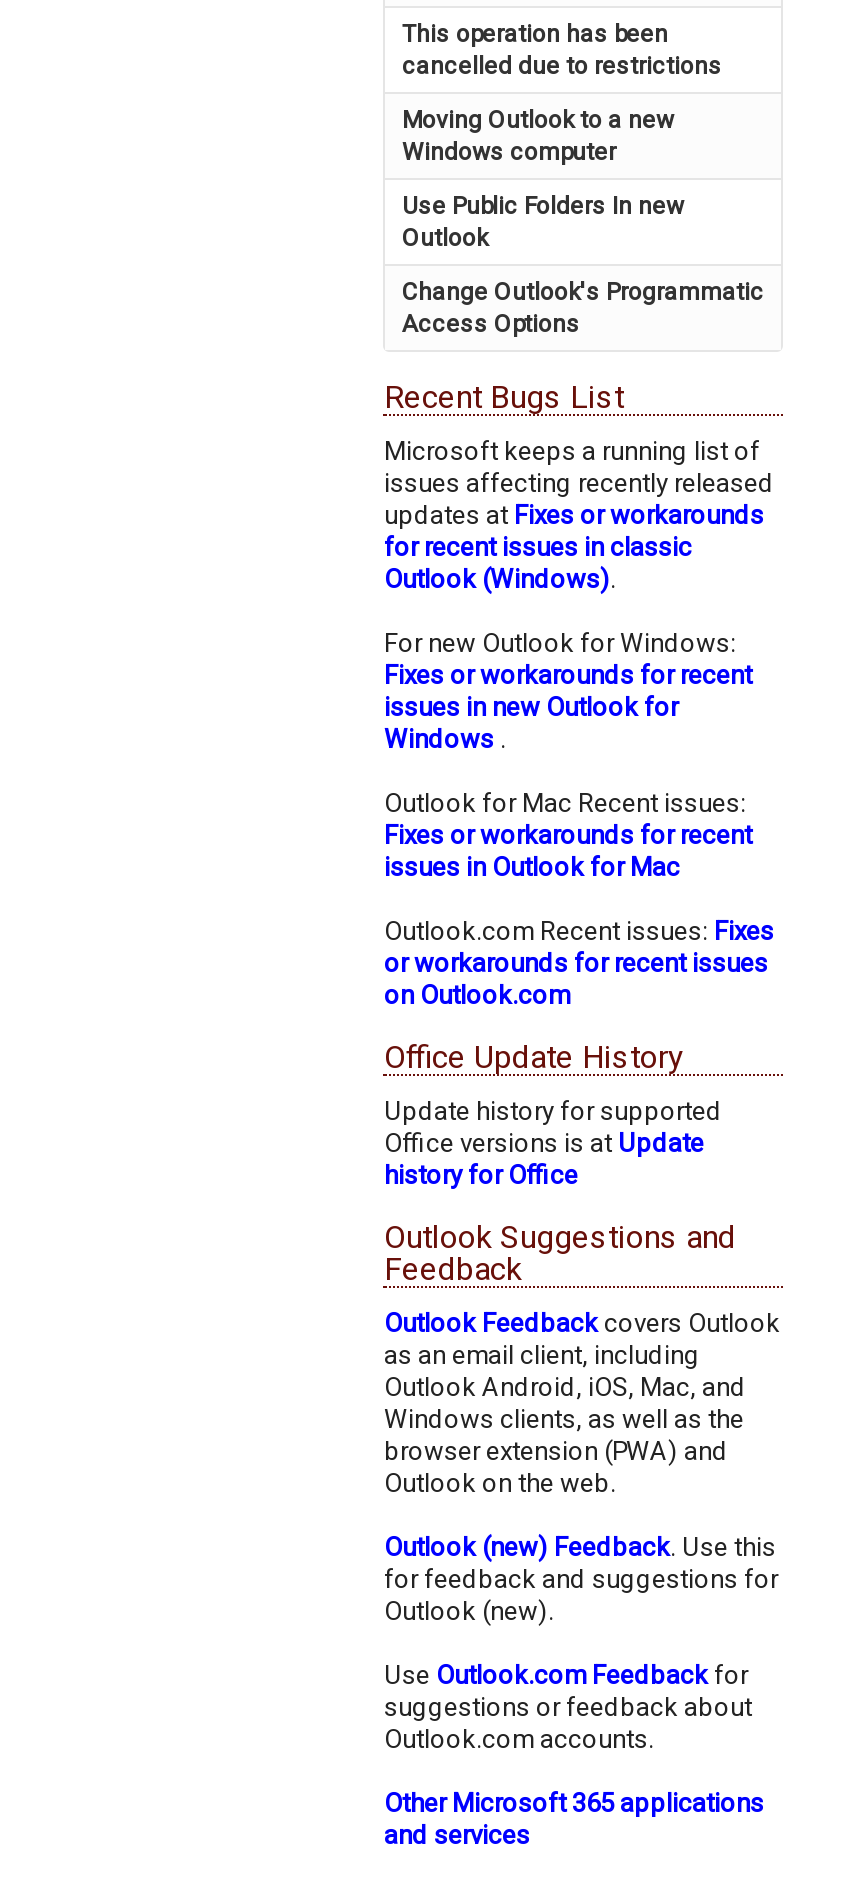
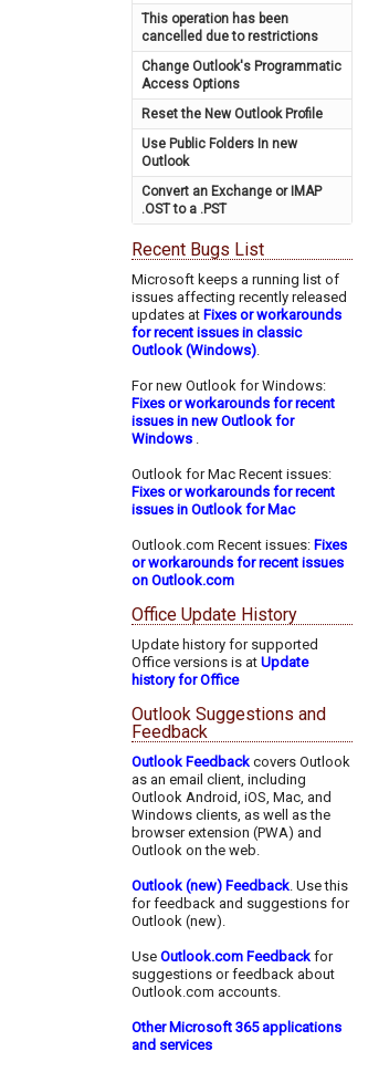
- Moving Outlook to a new
- Windows computer

moved down: Use Public Folders In new | Outlook

moved up: Change Outlook's Programmatic | Access Options

+ Reset the New Outlook Profile
+ Convert an Exchange or IMAP
+ .OST to a .PST
